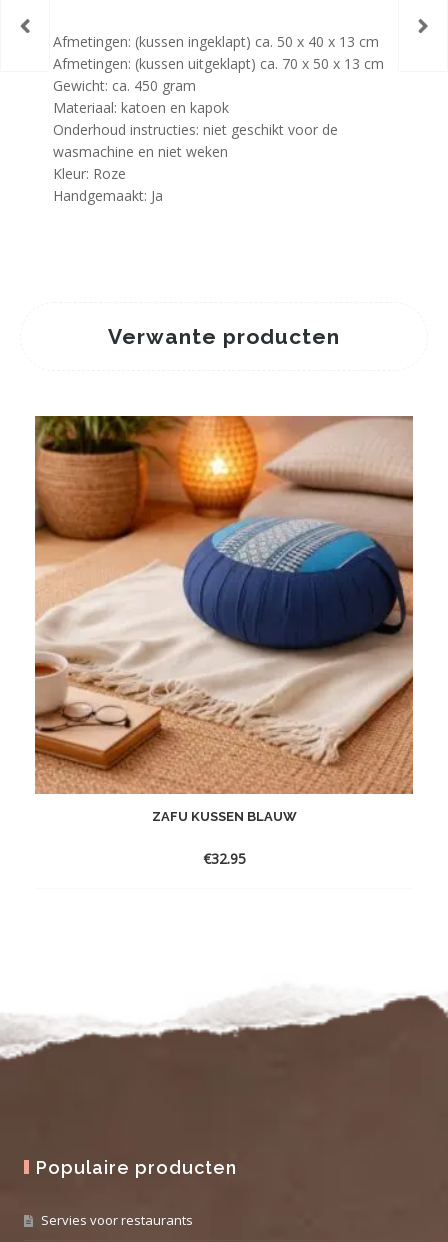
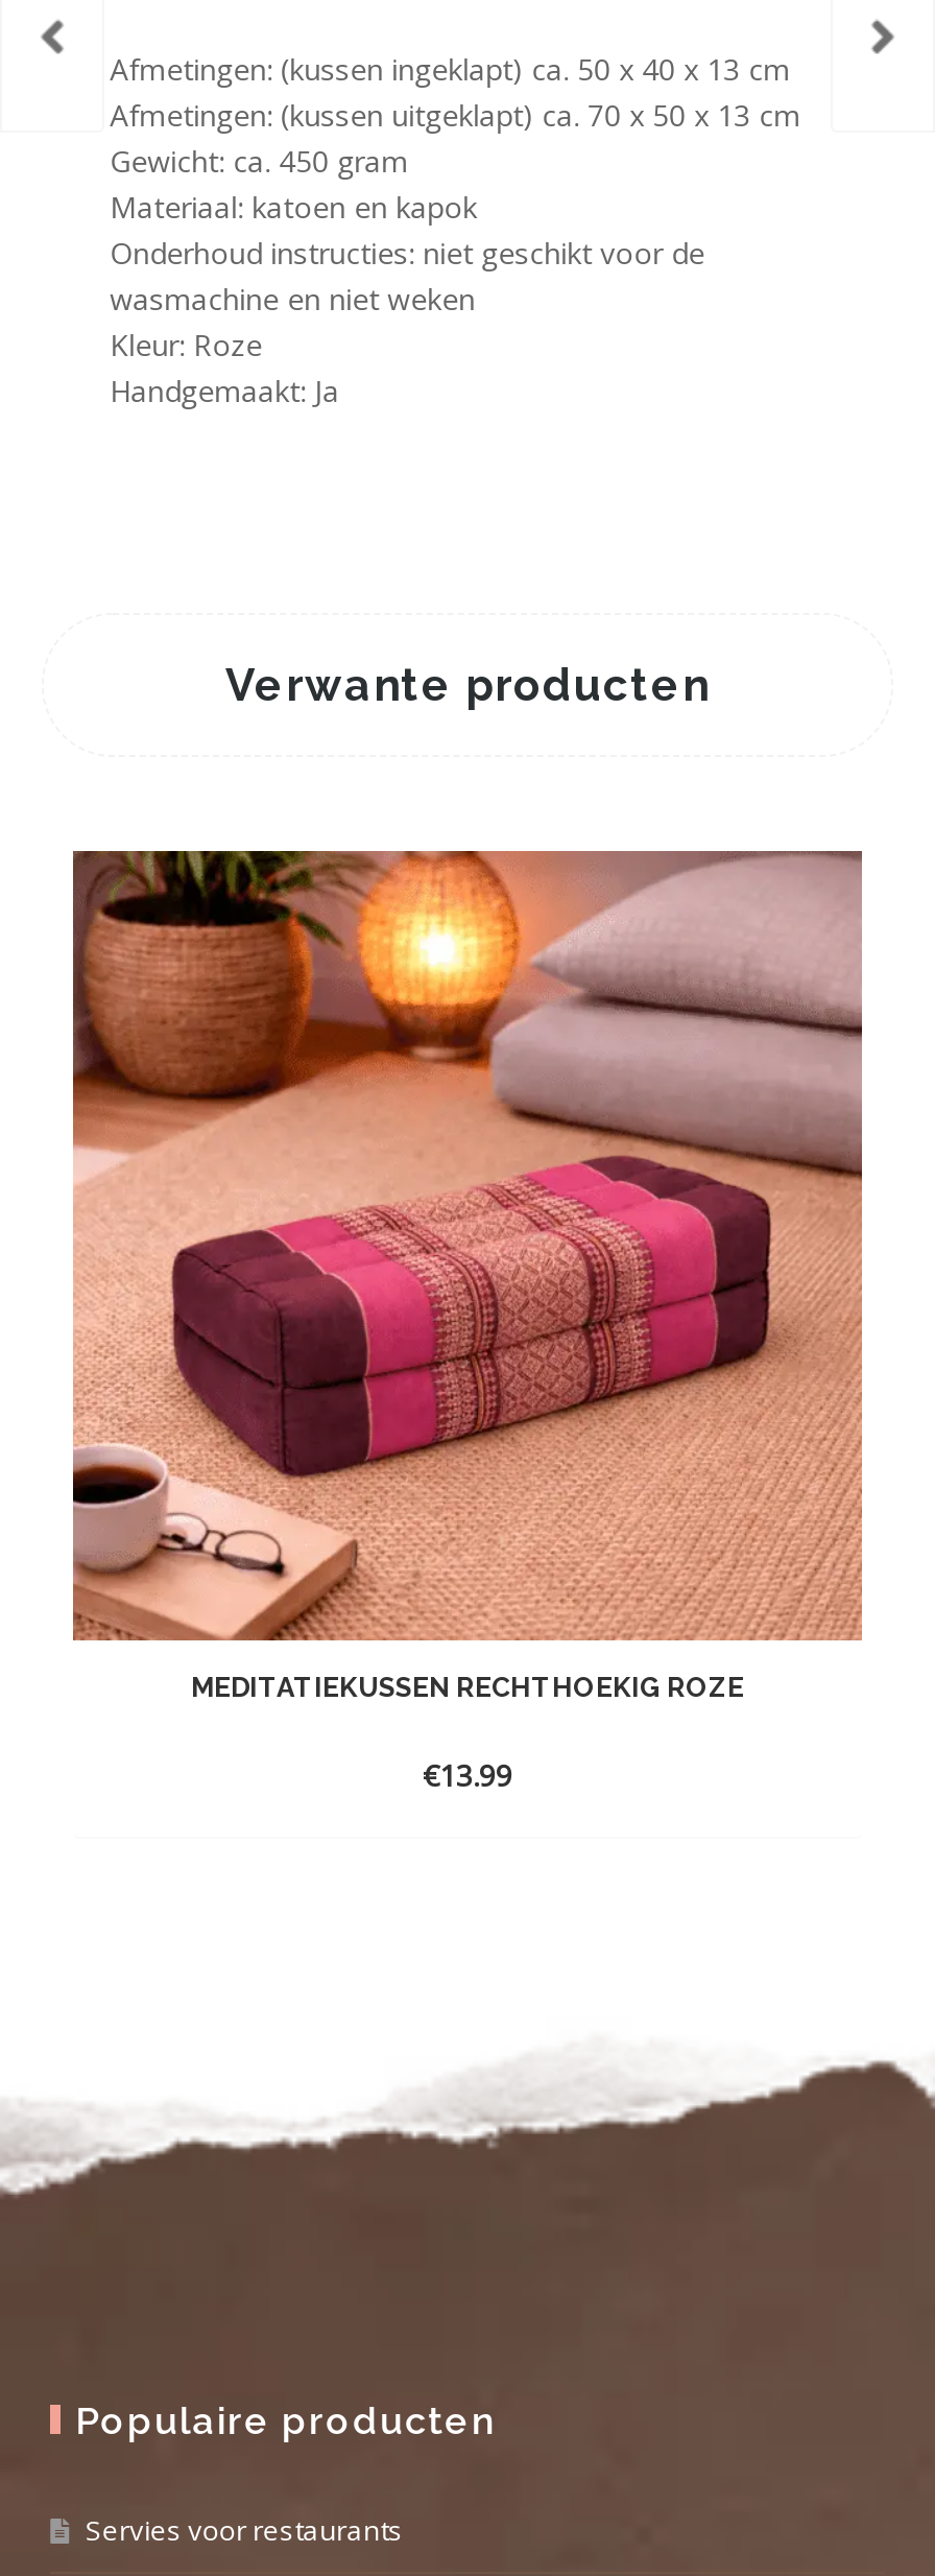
- [image]
- ZAFU KUSSEN BLAUW
+ [image]
+ MEDITATIEKUSSEN RECHTHOEKIG ROZE

- €32.95
+ €13.99
